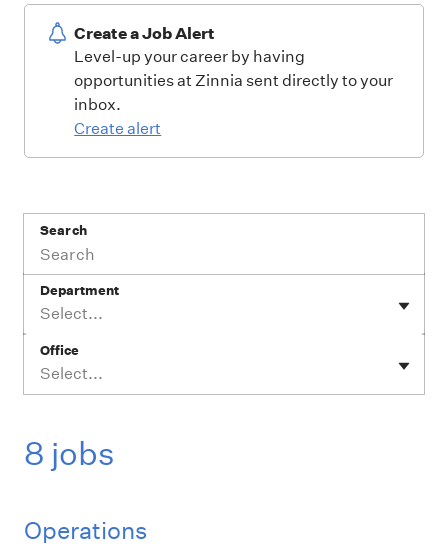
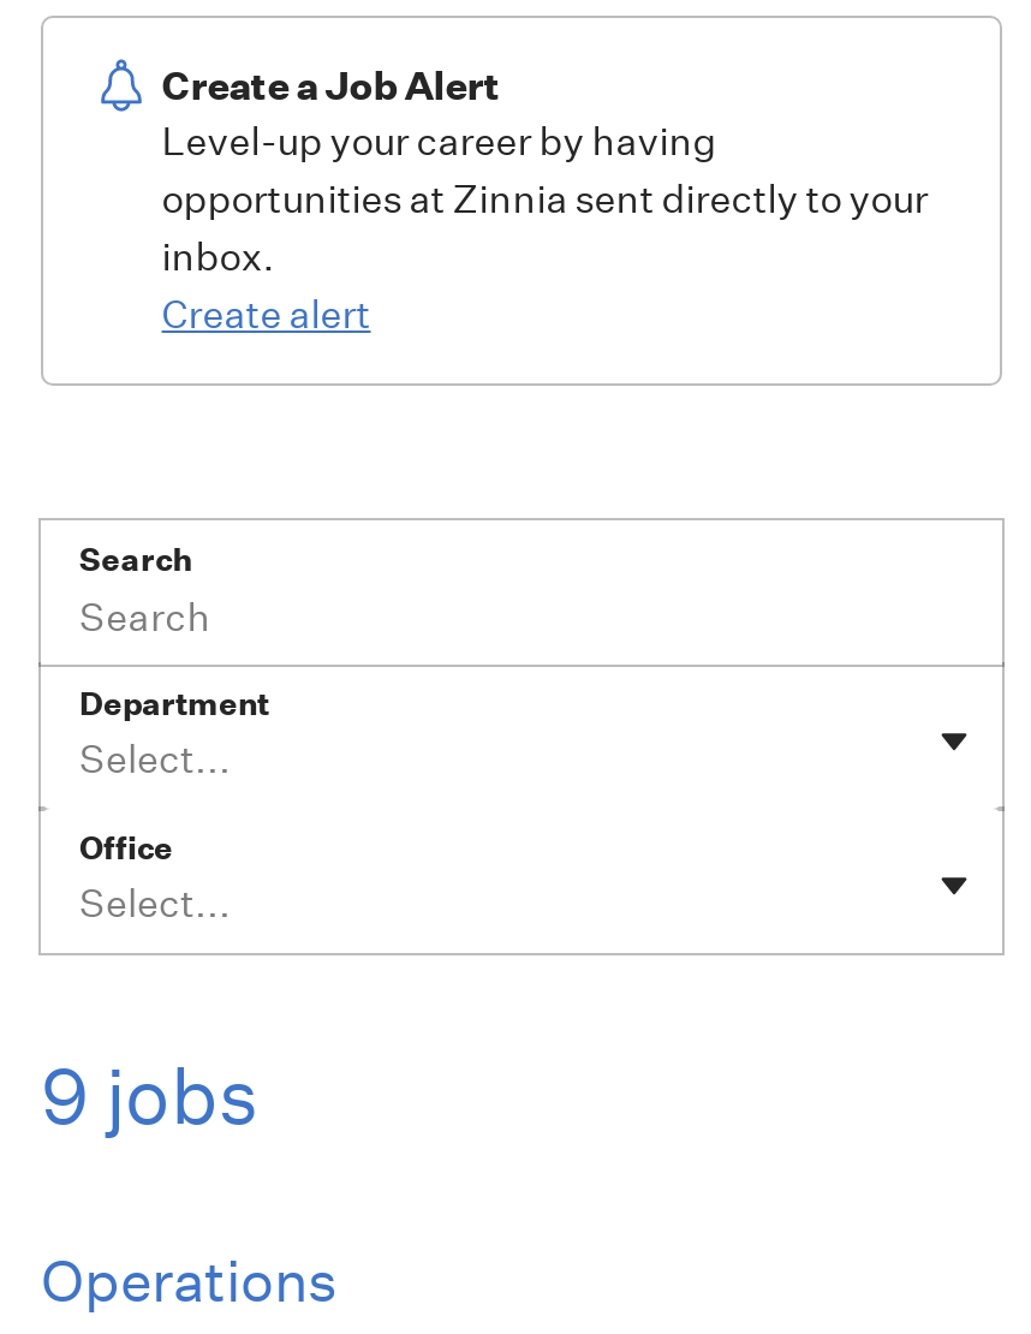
- 8 jobs
+ 9 jobs
